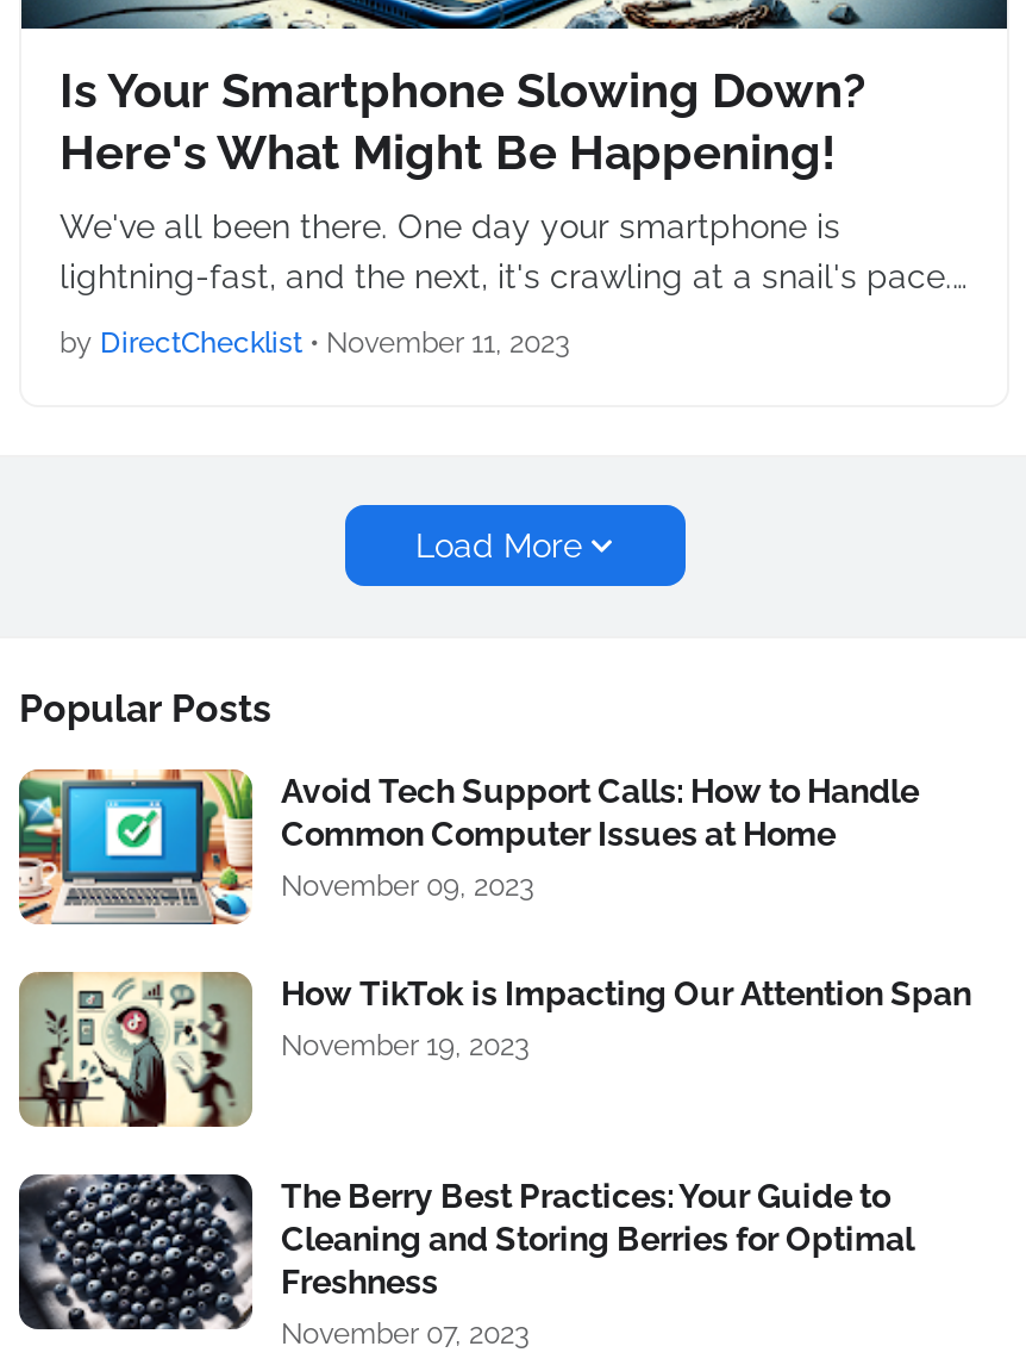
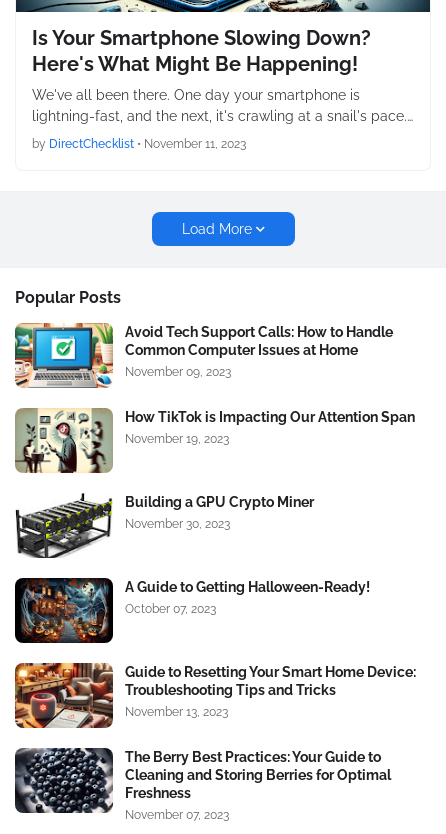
+ [image]
+ A Guide to Getting Halloween-Ready!
+ October 07, 2023

+ [image]
+ Guide to Resetting Your Smart Home Device:
+ Troubleshooting Tips and Tricks
+ November 13, 2023

+ [image]
+ Building a GPU Crypto Miner
+ November 30, 2023
